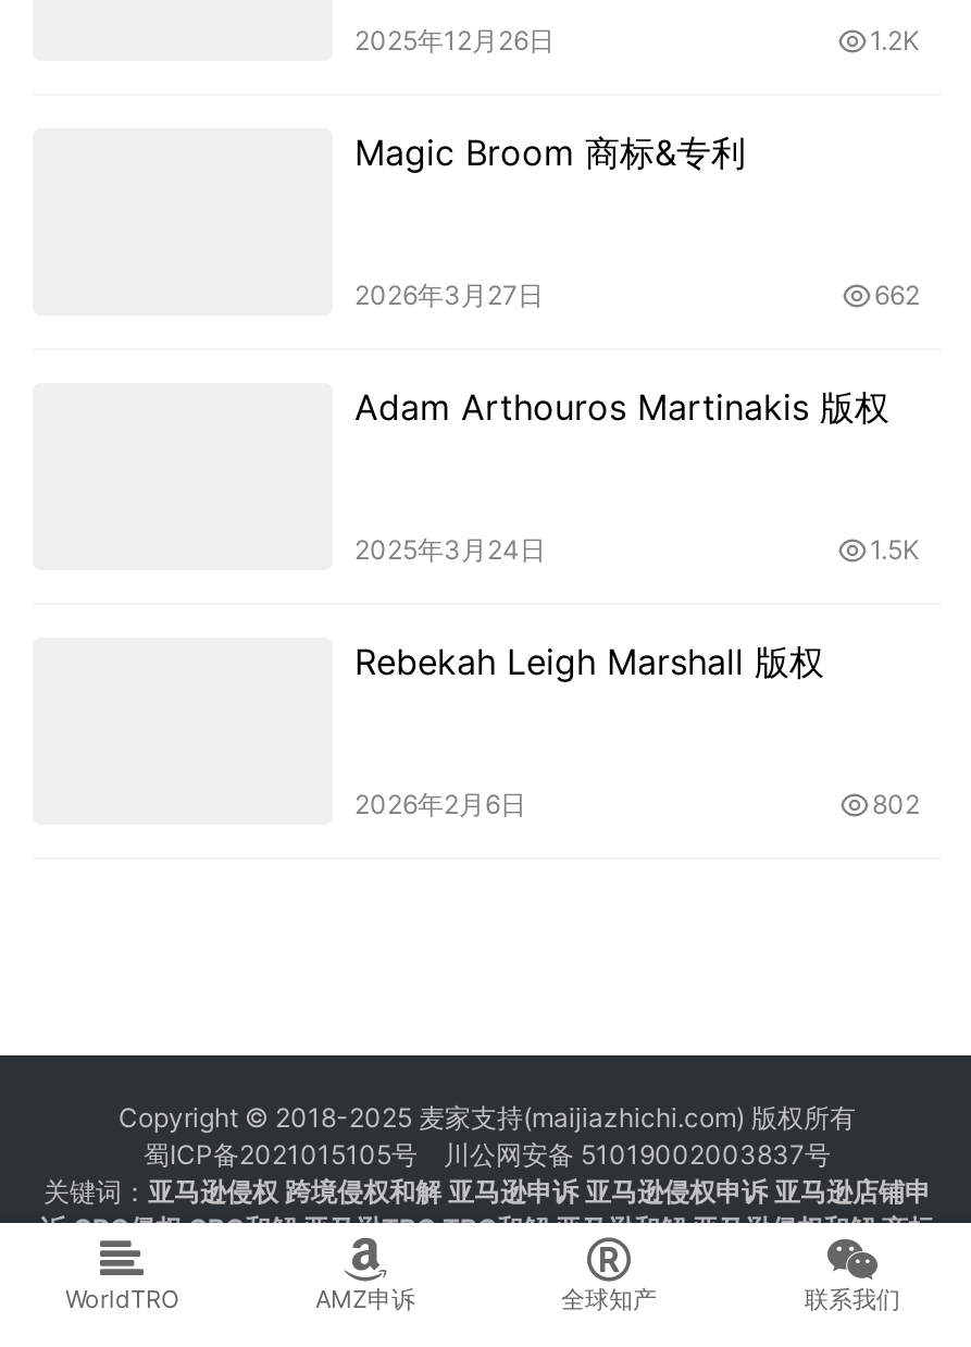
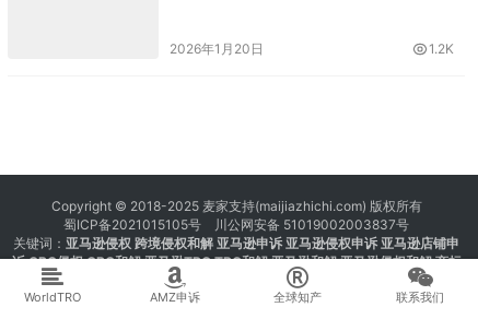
- 2025年12月26日
+ 2026年1月20日

- Magic Broom 商标&专利
- 2026年3月27日
- 662
- Adam Arthouros Martinakis 版权
- 2025年3月24日
- 1.5K
- Rebekah Leigh Marshall 版权
- 2026年2月6日
- 802
